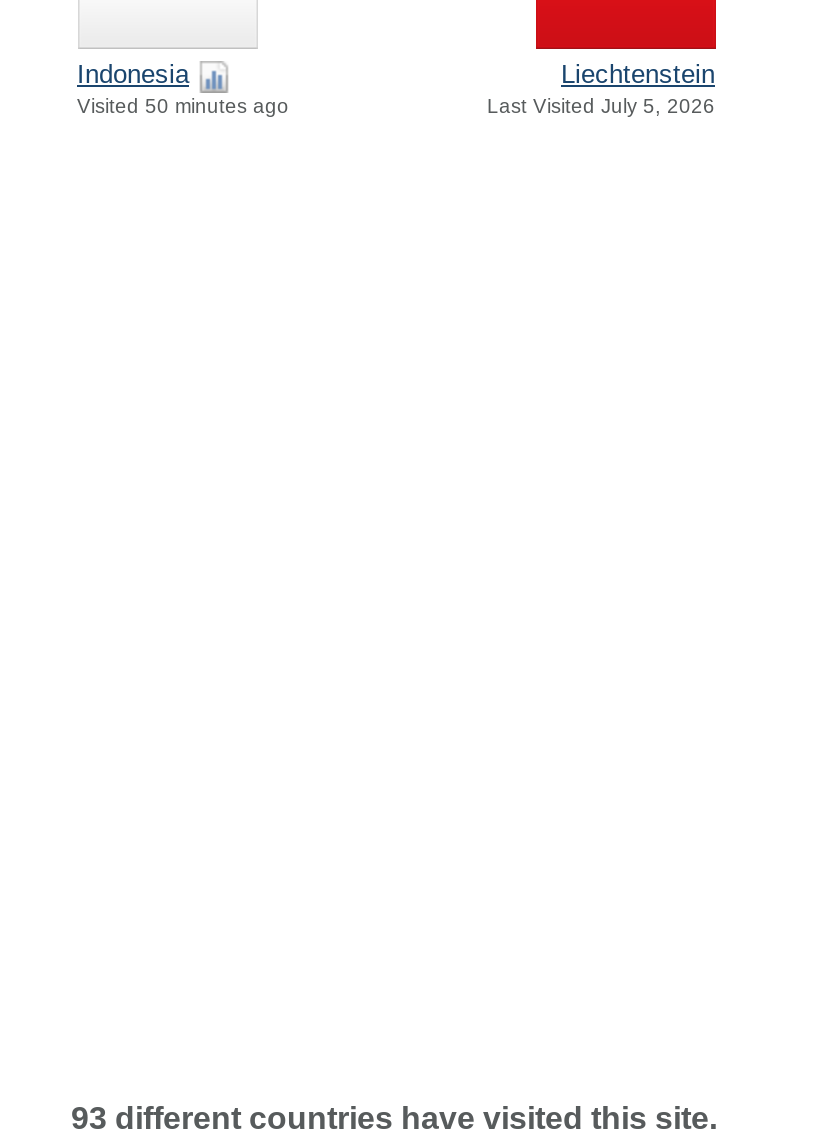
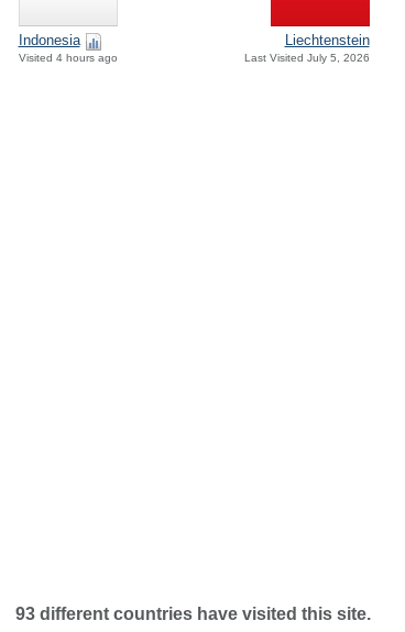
- Visited 50 minutes ago
+ Visited 4 hours ago
